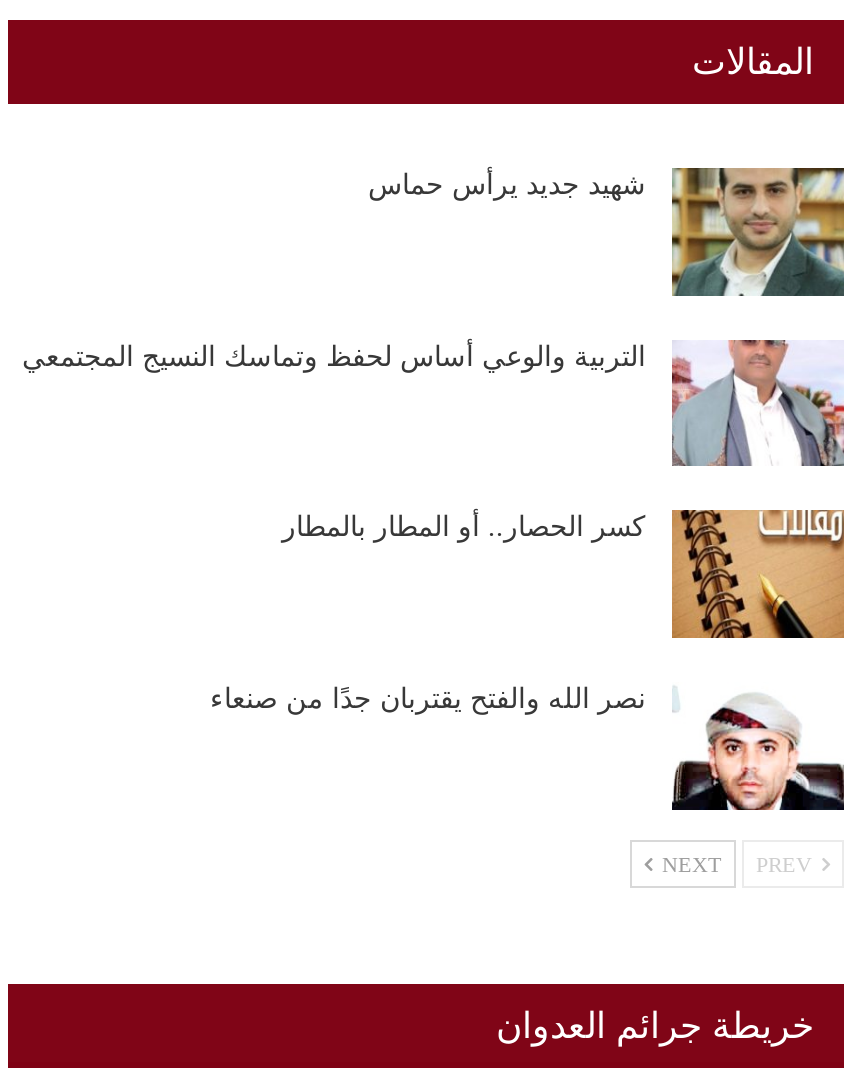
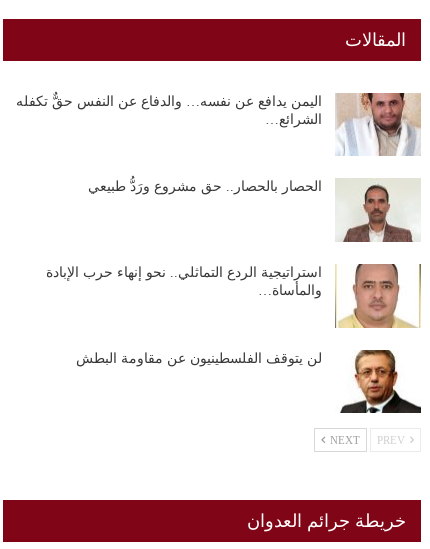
- [image]
- شهيد جديد يرأس حماس
+ [image]
+ اليمن يدافع عن نفسه… والدفاع عن النفس حقٌّ تكفله
+ الشرائع…

- [image]
- التربية والوعي أساس لحفظ وتماسك النسيج المجتمعي
+ [image]
+ الحصار بالحصار.. حق مشروع ورَدُّ طبيعي

- [image]
- كسر الحصار.. أو المطار بالمطار
+ [image]
+ استراتيجية الردع التماثلي.. نحو إنهاء حرب الإبادة
+ والمأساة…

- [image]
- نصر الله والفتح يقتربان جدًا من صنعاء
+ [image]
+ لن يتوقف الفلسطينيون عن مقاومة البطش
